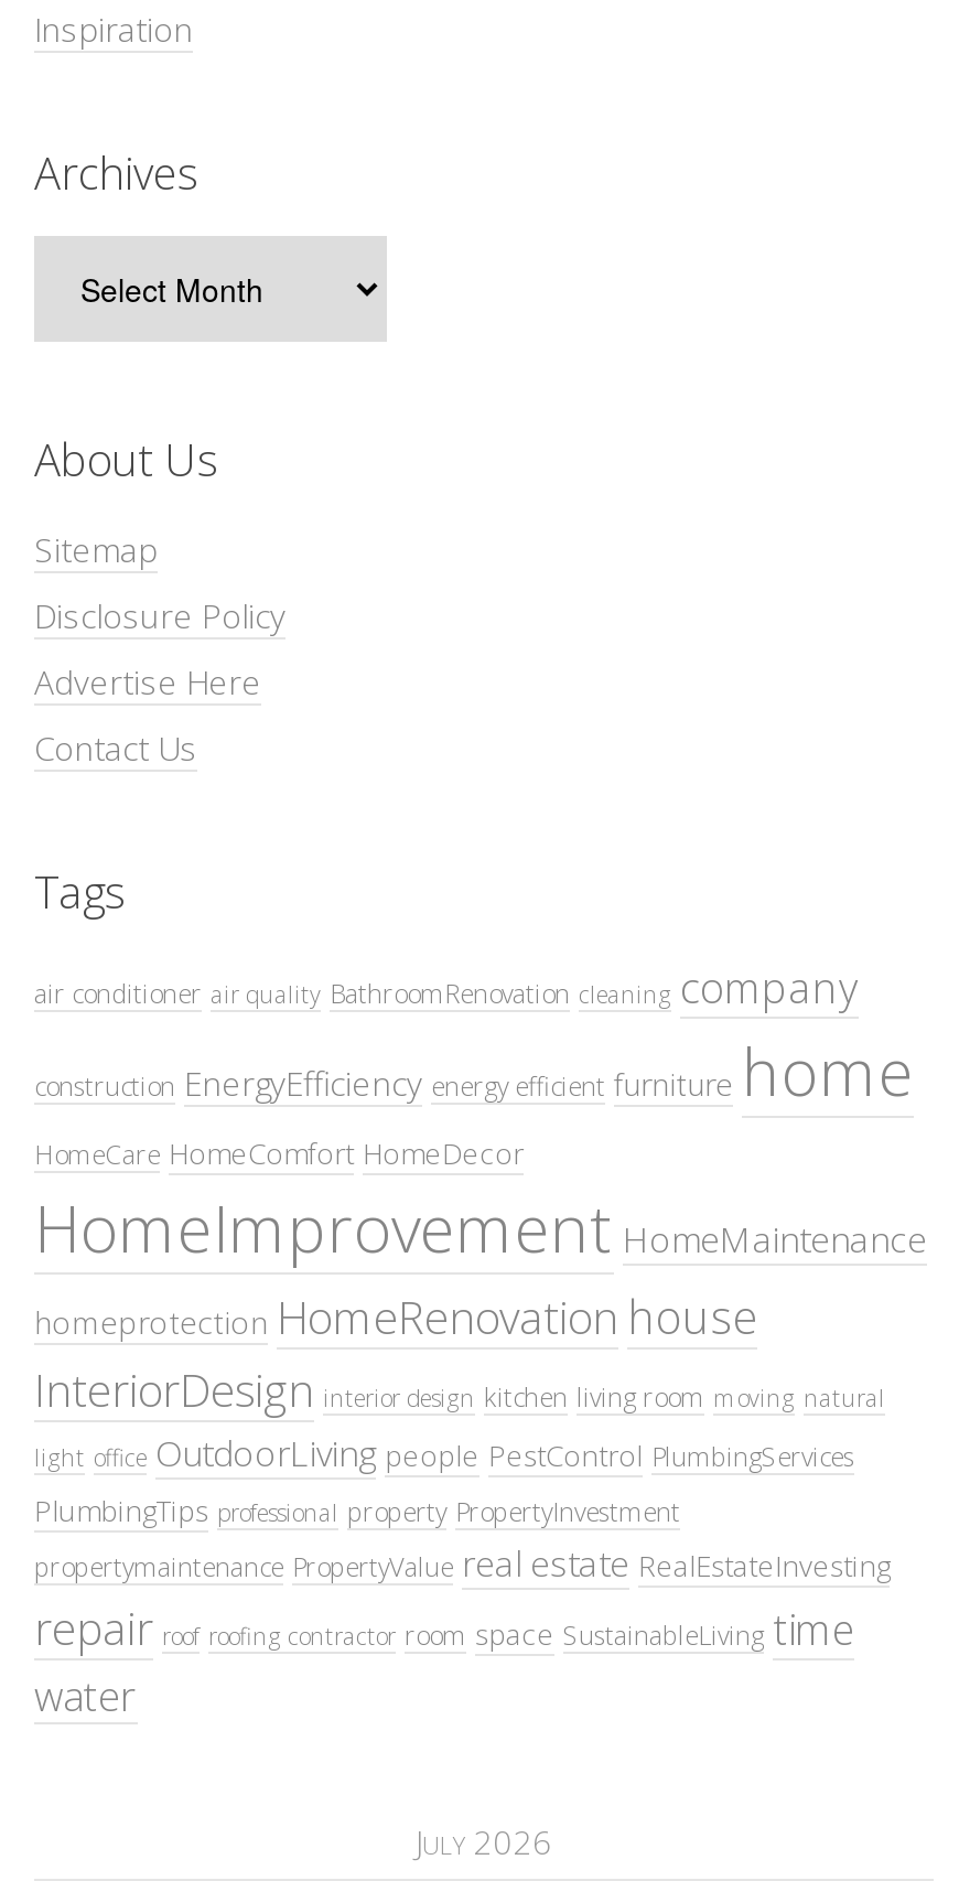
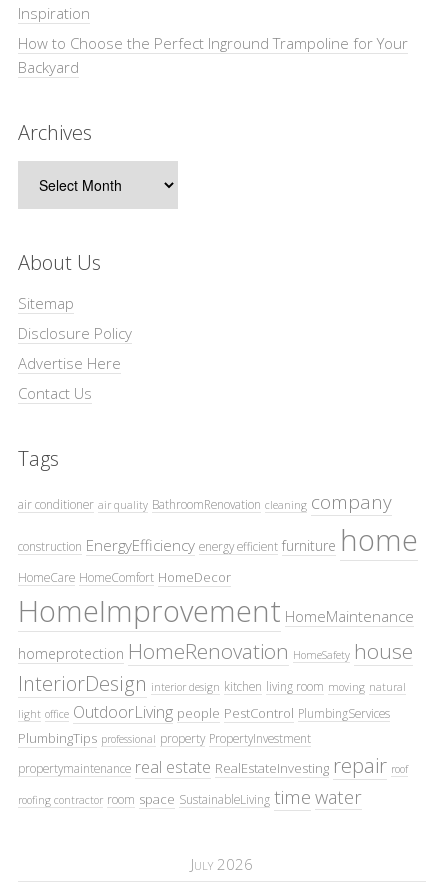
+ How to Choose the Perfect Inground Trampoline for Your
+ Backyard

moved down: Archives | About Us | Sitemap | ... | HomeCare HomeComfort HomeDecor | HomeImprovement HomeMaintenance

- homeprotection HomeRenovation house
+ homeprotection HomeRenovation HomeSafety house

moved down: InteriorDesign interior design kitchen living room moving natural | light office OutdoorLiving people PestControl PlumbingServices | PlumbingTips professional property PropertyInvestment

- propertymaintenance PropertyValue real estate RealEstateInvesting
- repair roof roofing contractor room space SustainableLiving time
- water
+ propertymaintenance real estate RealEstateInvesting repair roof
+ roofing contractor room space SustainableLiving time water
